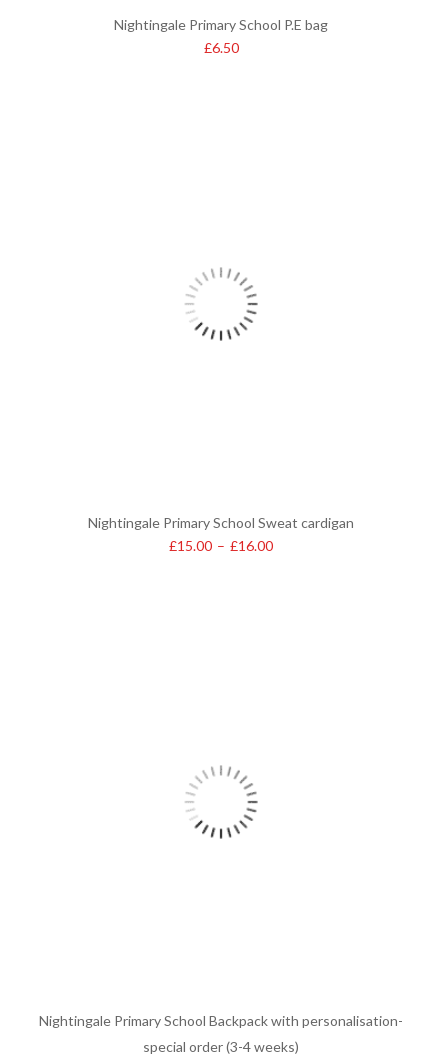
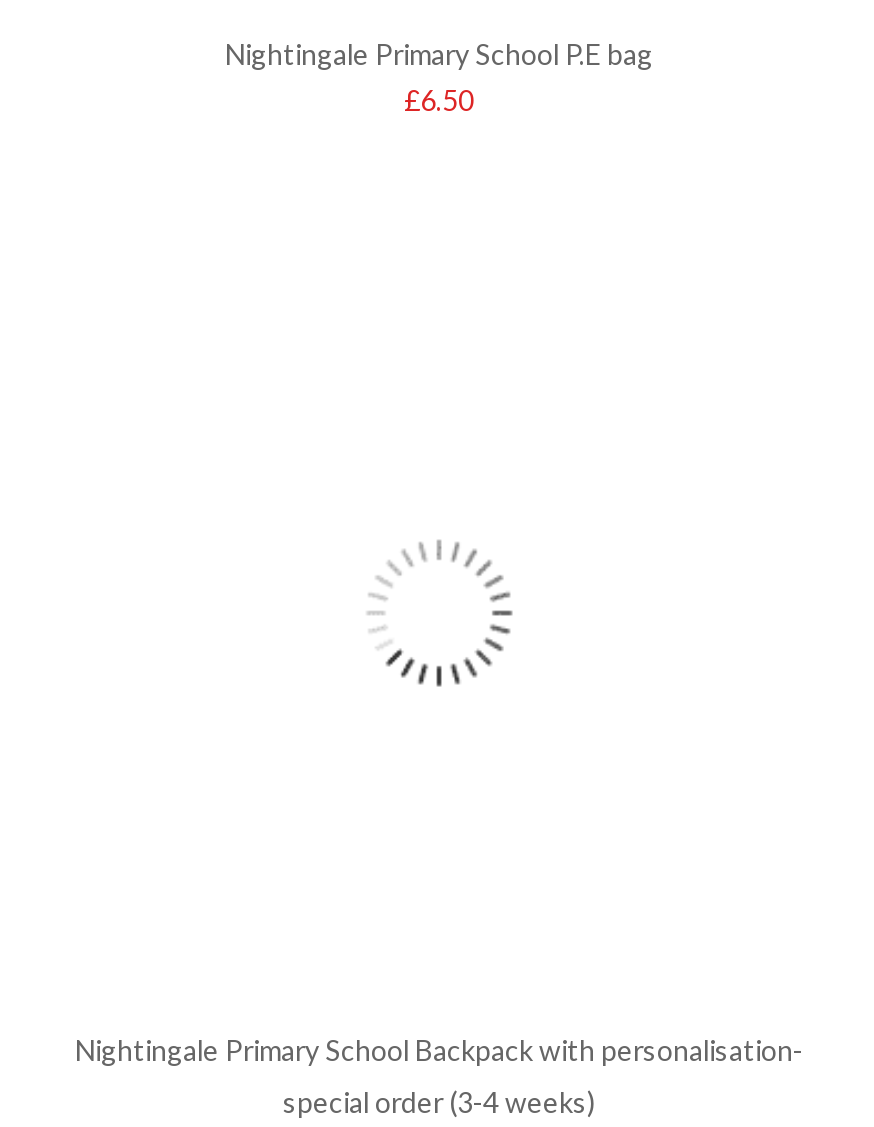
- Nightingale Primary School Sweat cardigan
- £15.00 – £16.00
